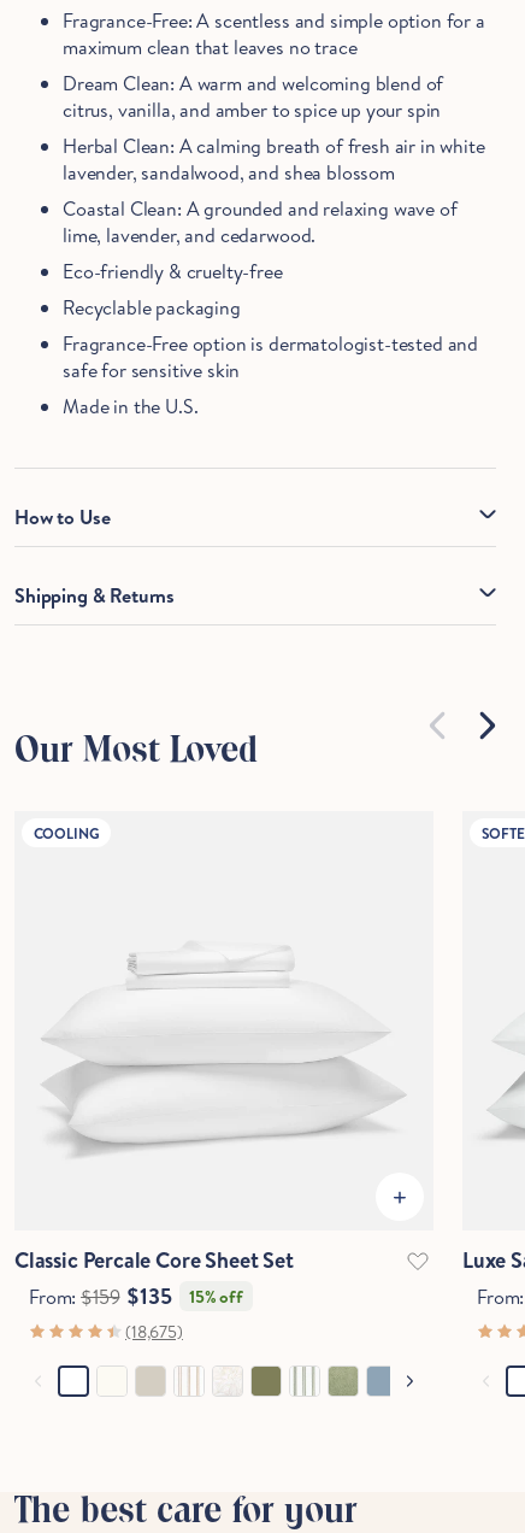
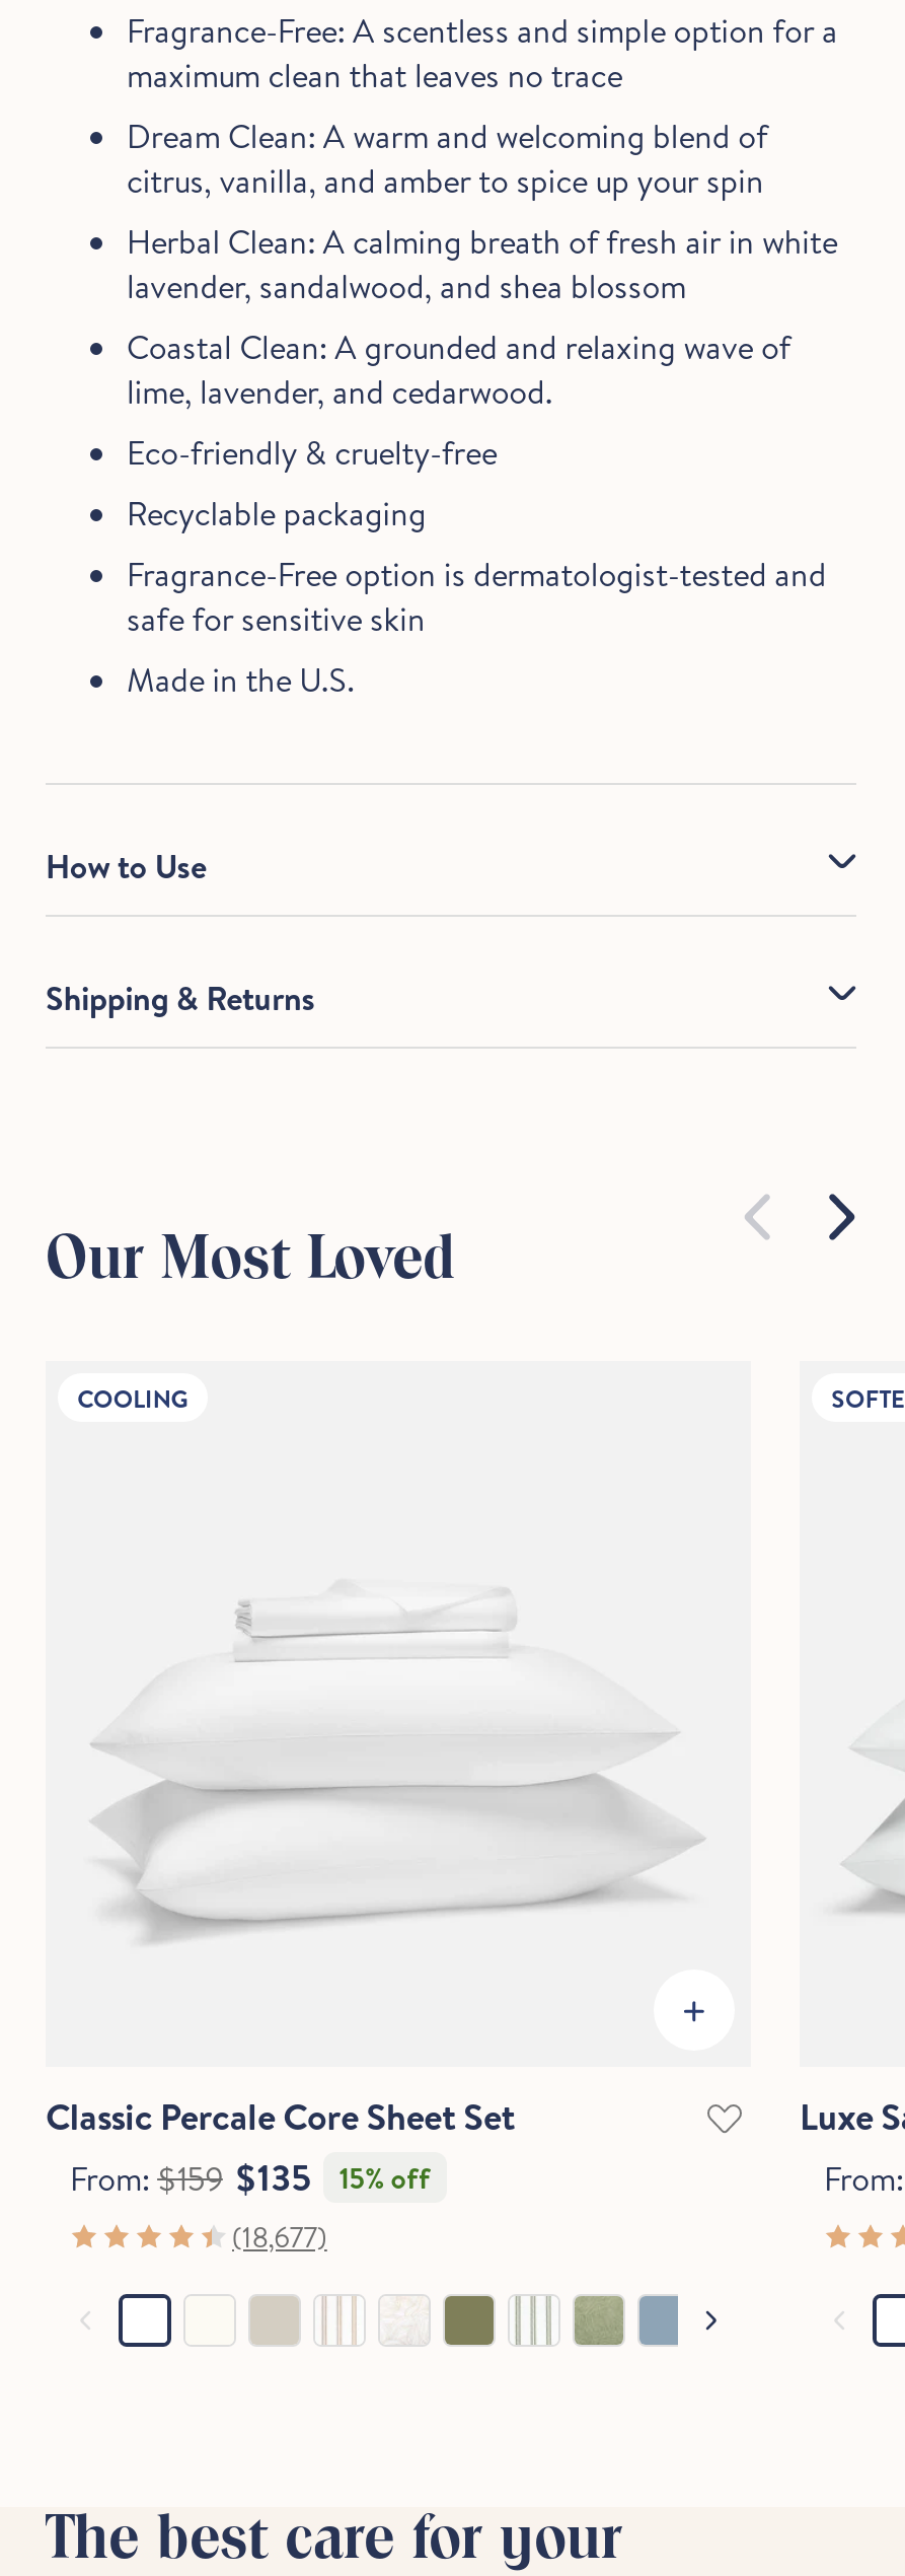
- (18,675)
+ (18,677)
